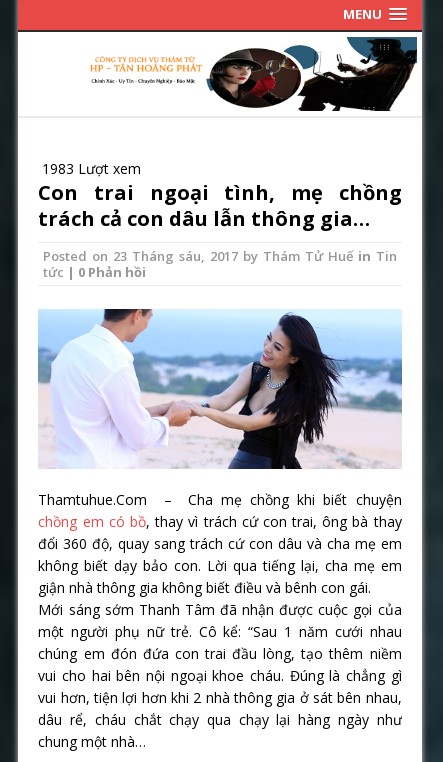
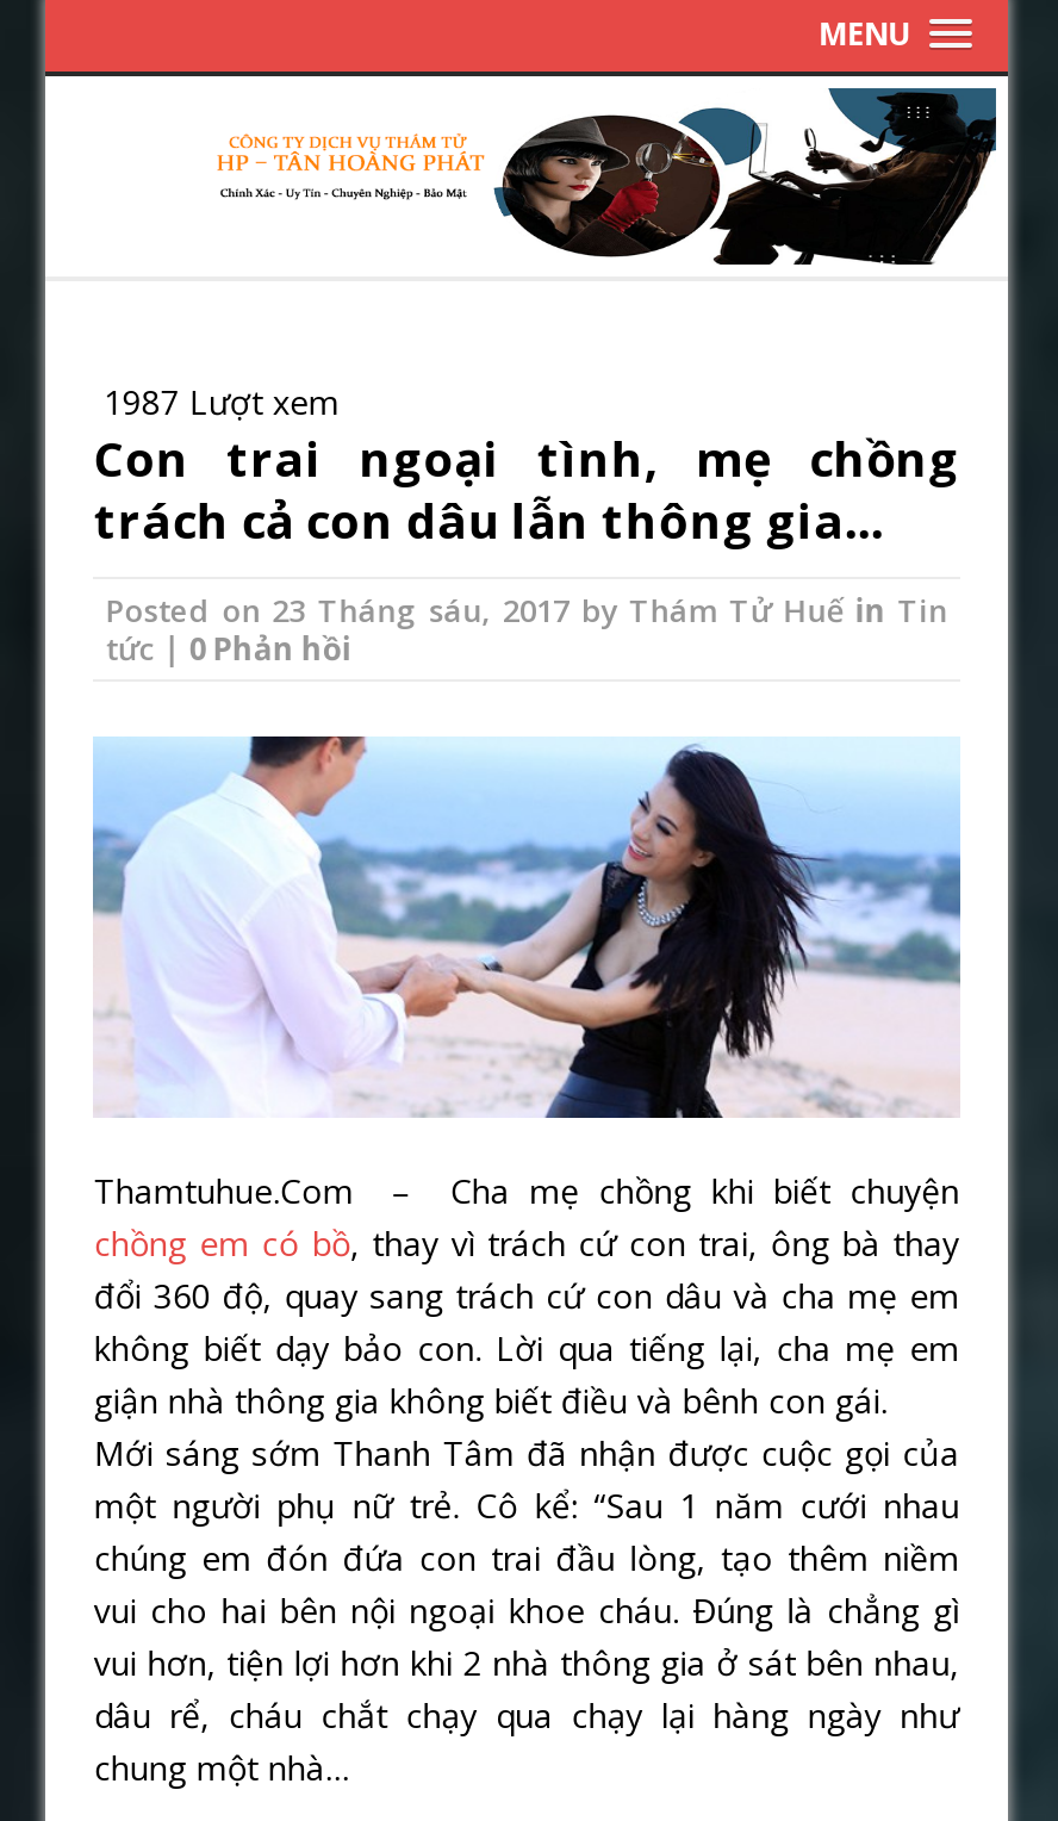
- 1983 Lượt xem
+ 1987 Lượt xem
